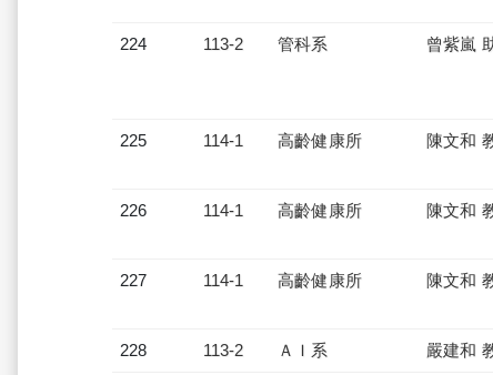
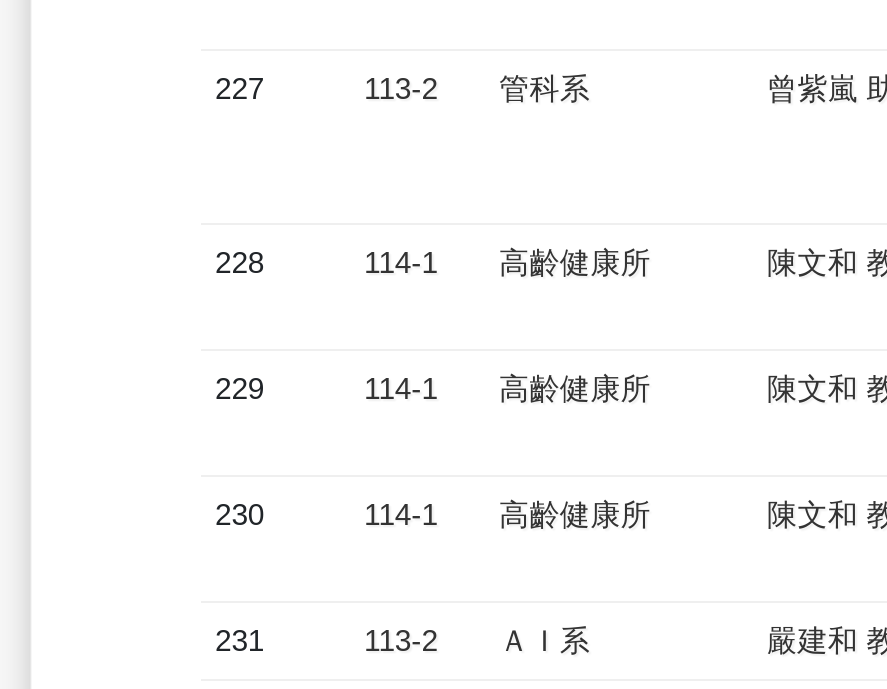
- 224
+ 227

- 225
+ 228

- 226
+ 229

- 227
+ 230

- 228
+ 231
